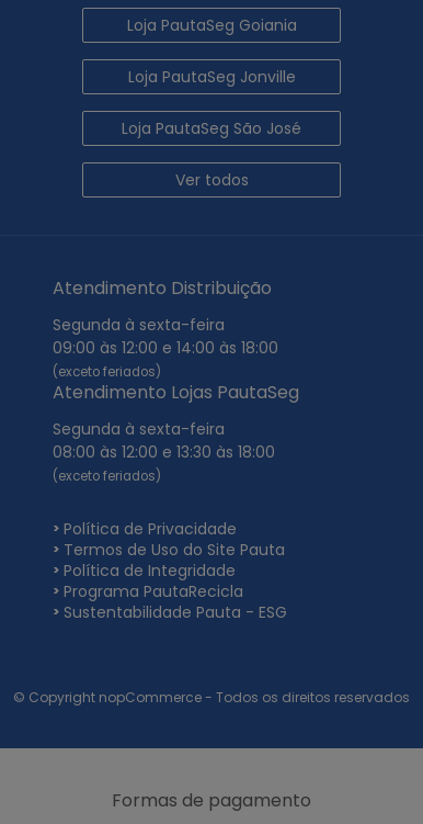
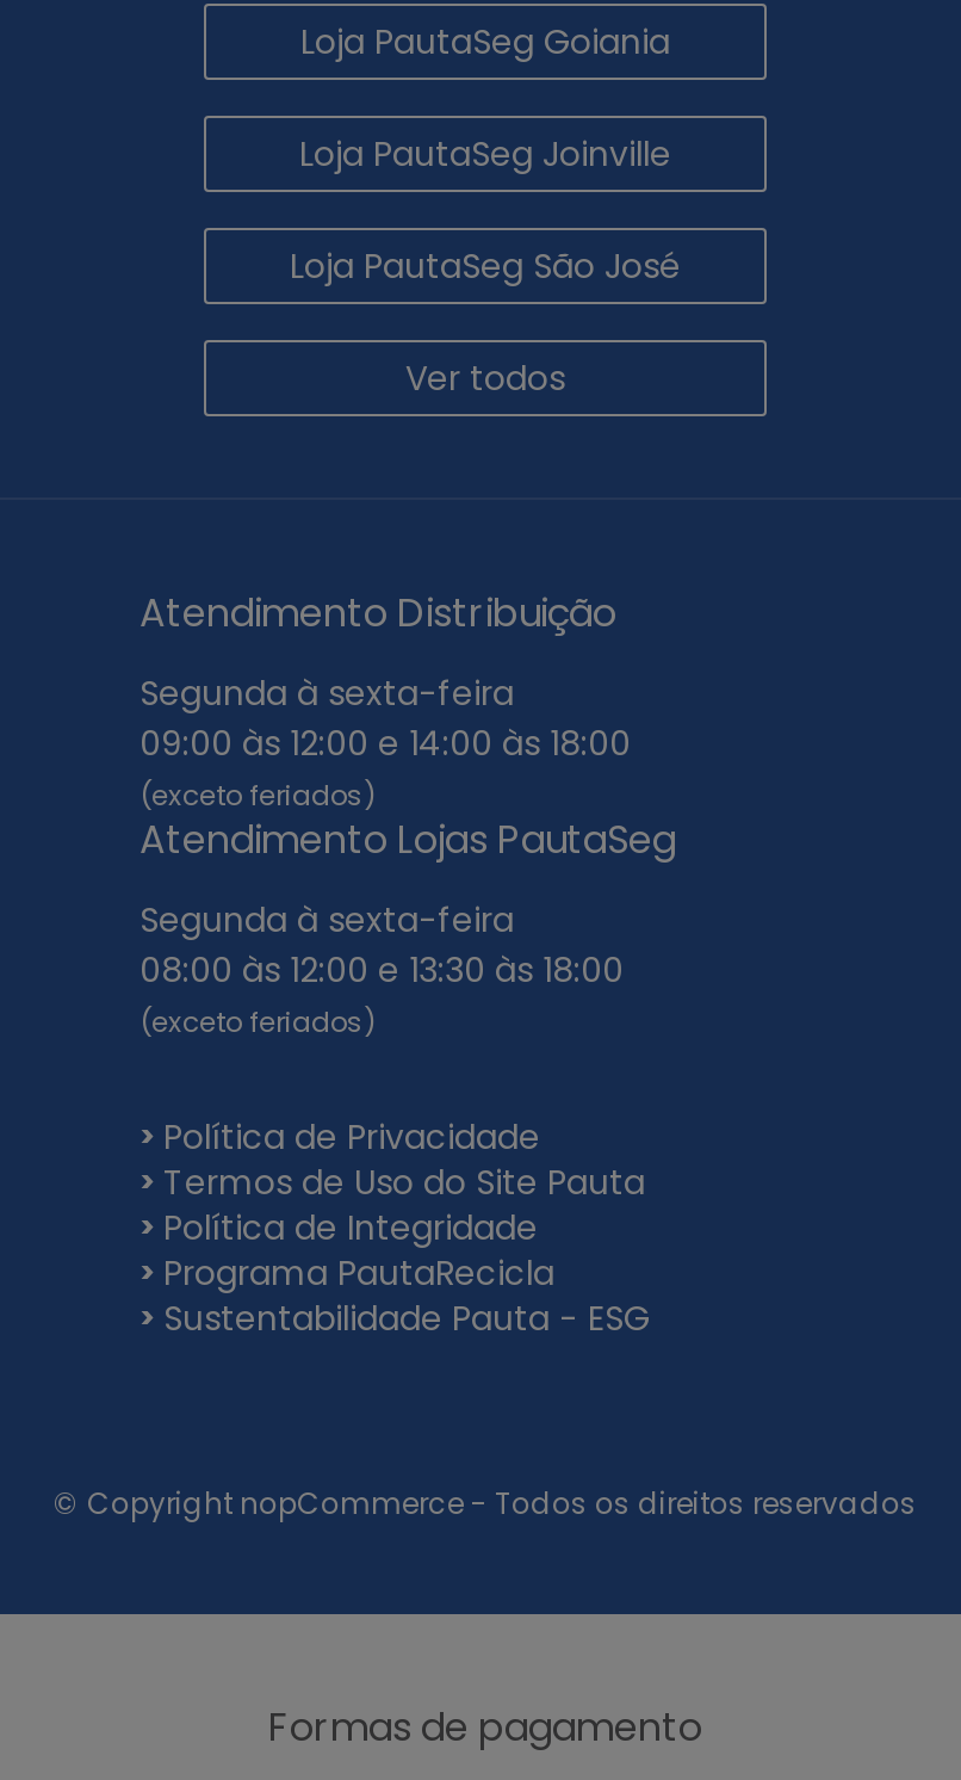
- Loja PautaSeg Jonville
+ Loja PautaSeg Joinville
